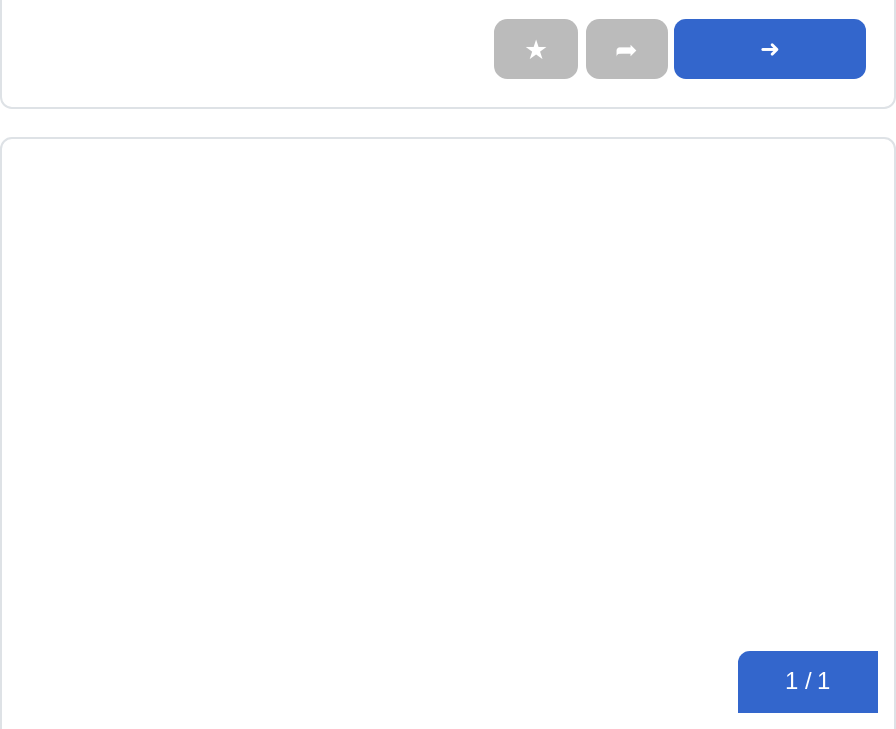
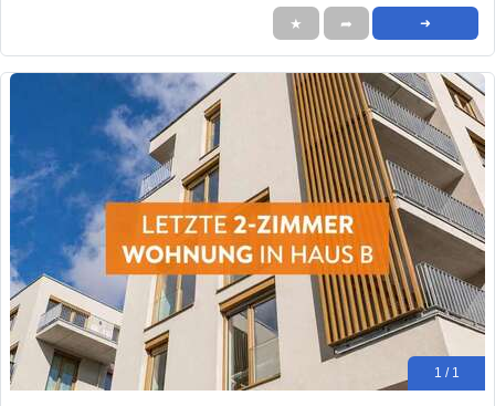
+ [image]
